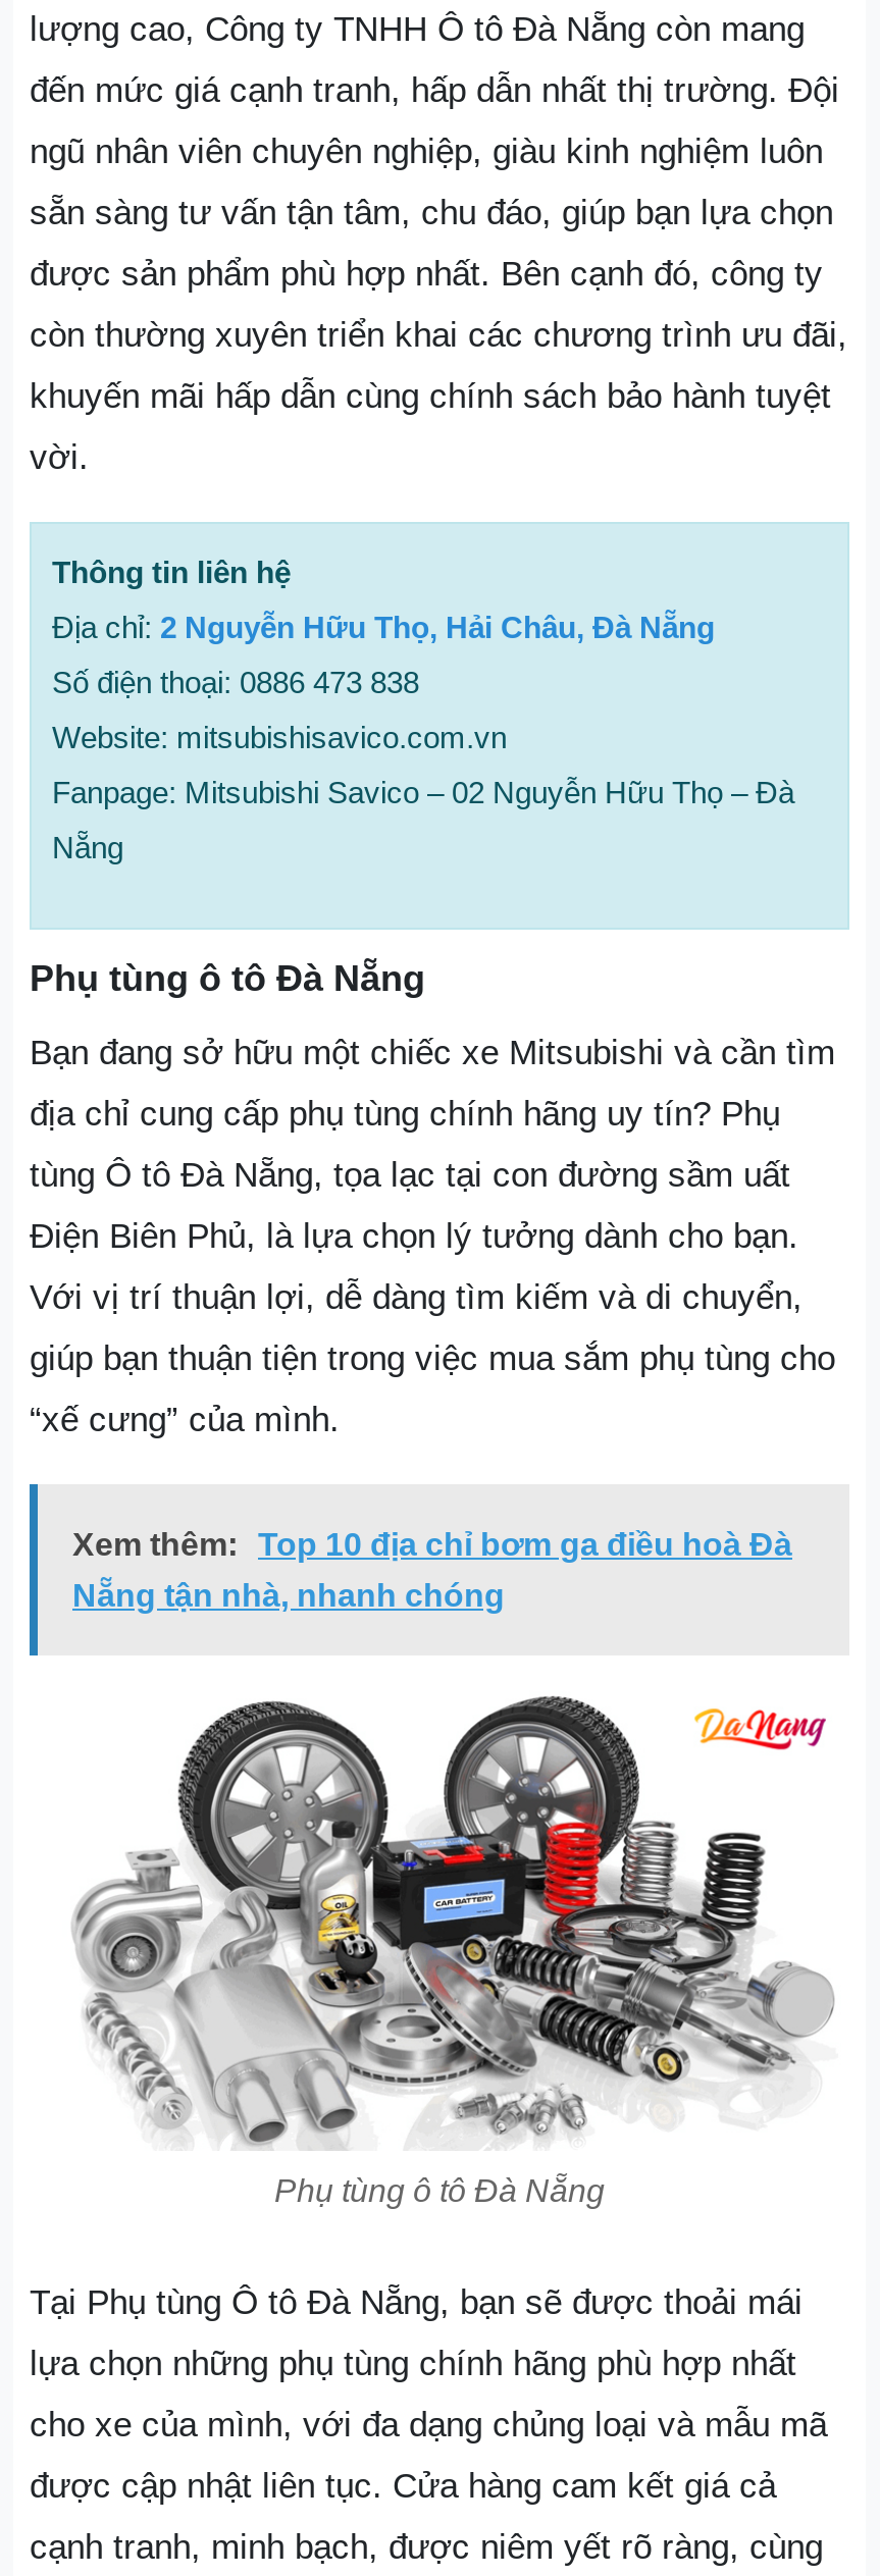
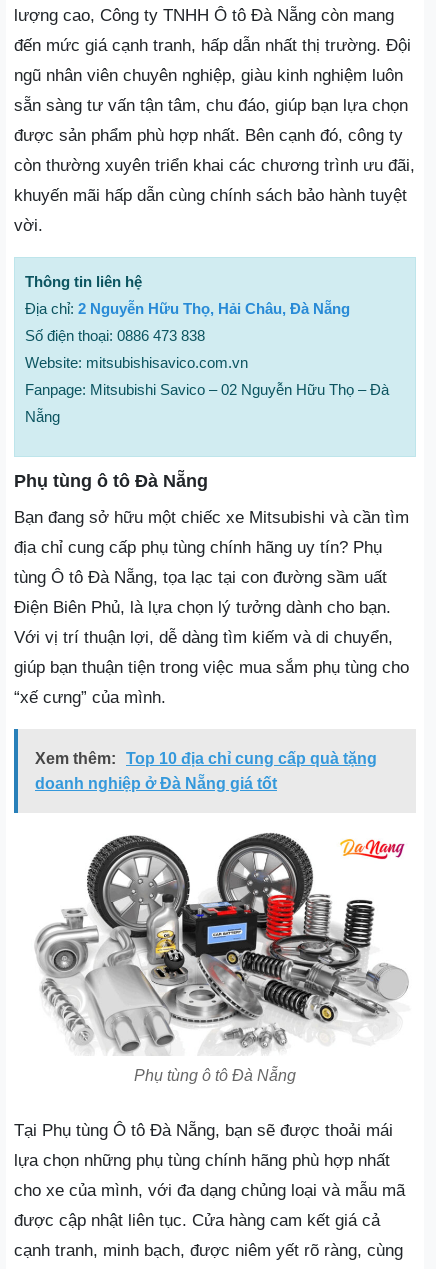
- Xem thêm: Top 10 địa chỉ bơm ga điều hoà Đà
+ Xem thêm: Top 10 địa chỉ cung cấp quà tặng

- Nẵng tận nhà, nhanh chóng
+ doanh nghiệp ở Đà Nẵng giá tốt
